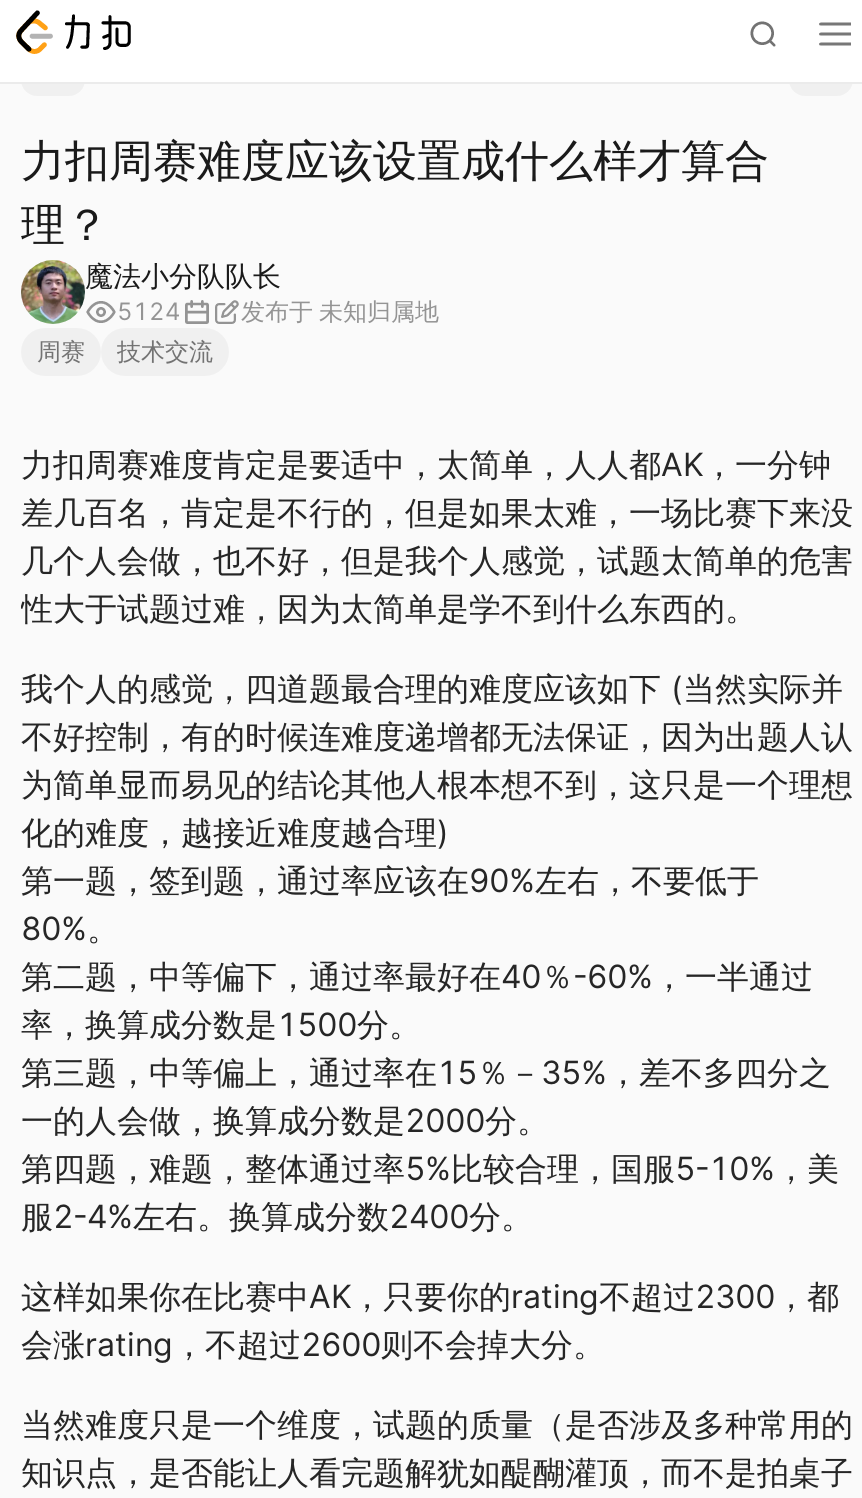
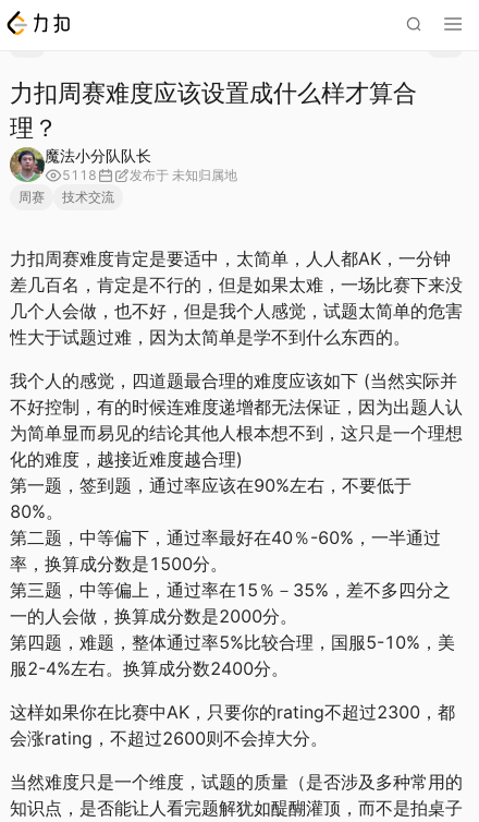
- 5124 发布于未知归属地
+ 5118 发布于未知归属地
